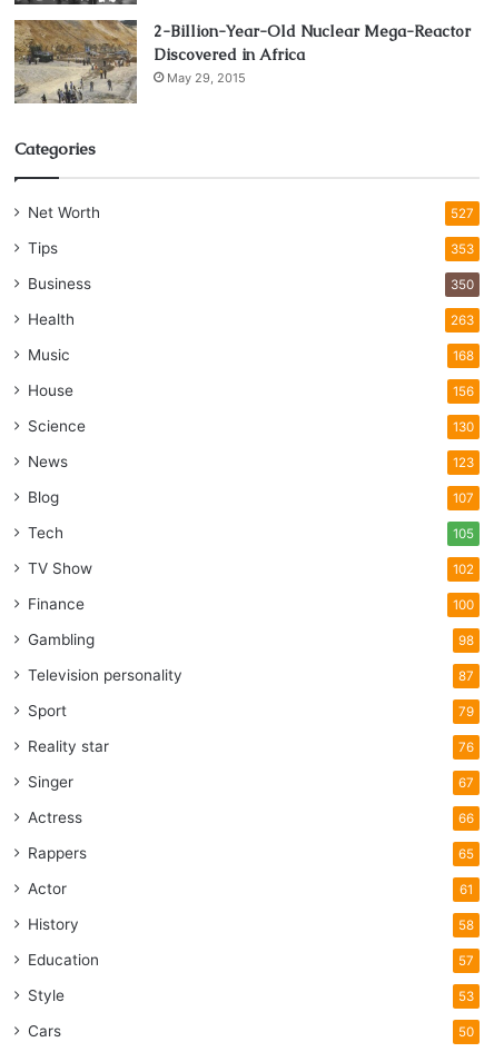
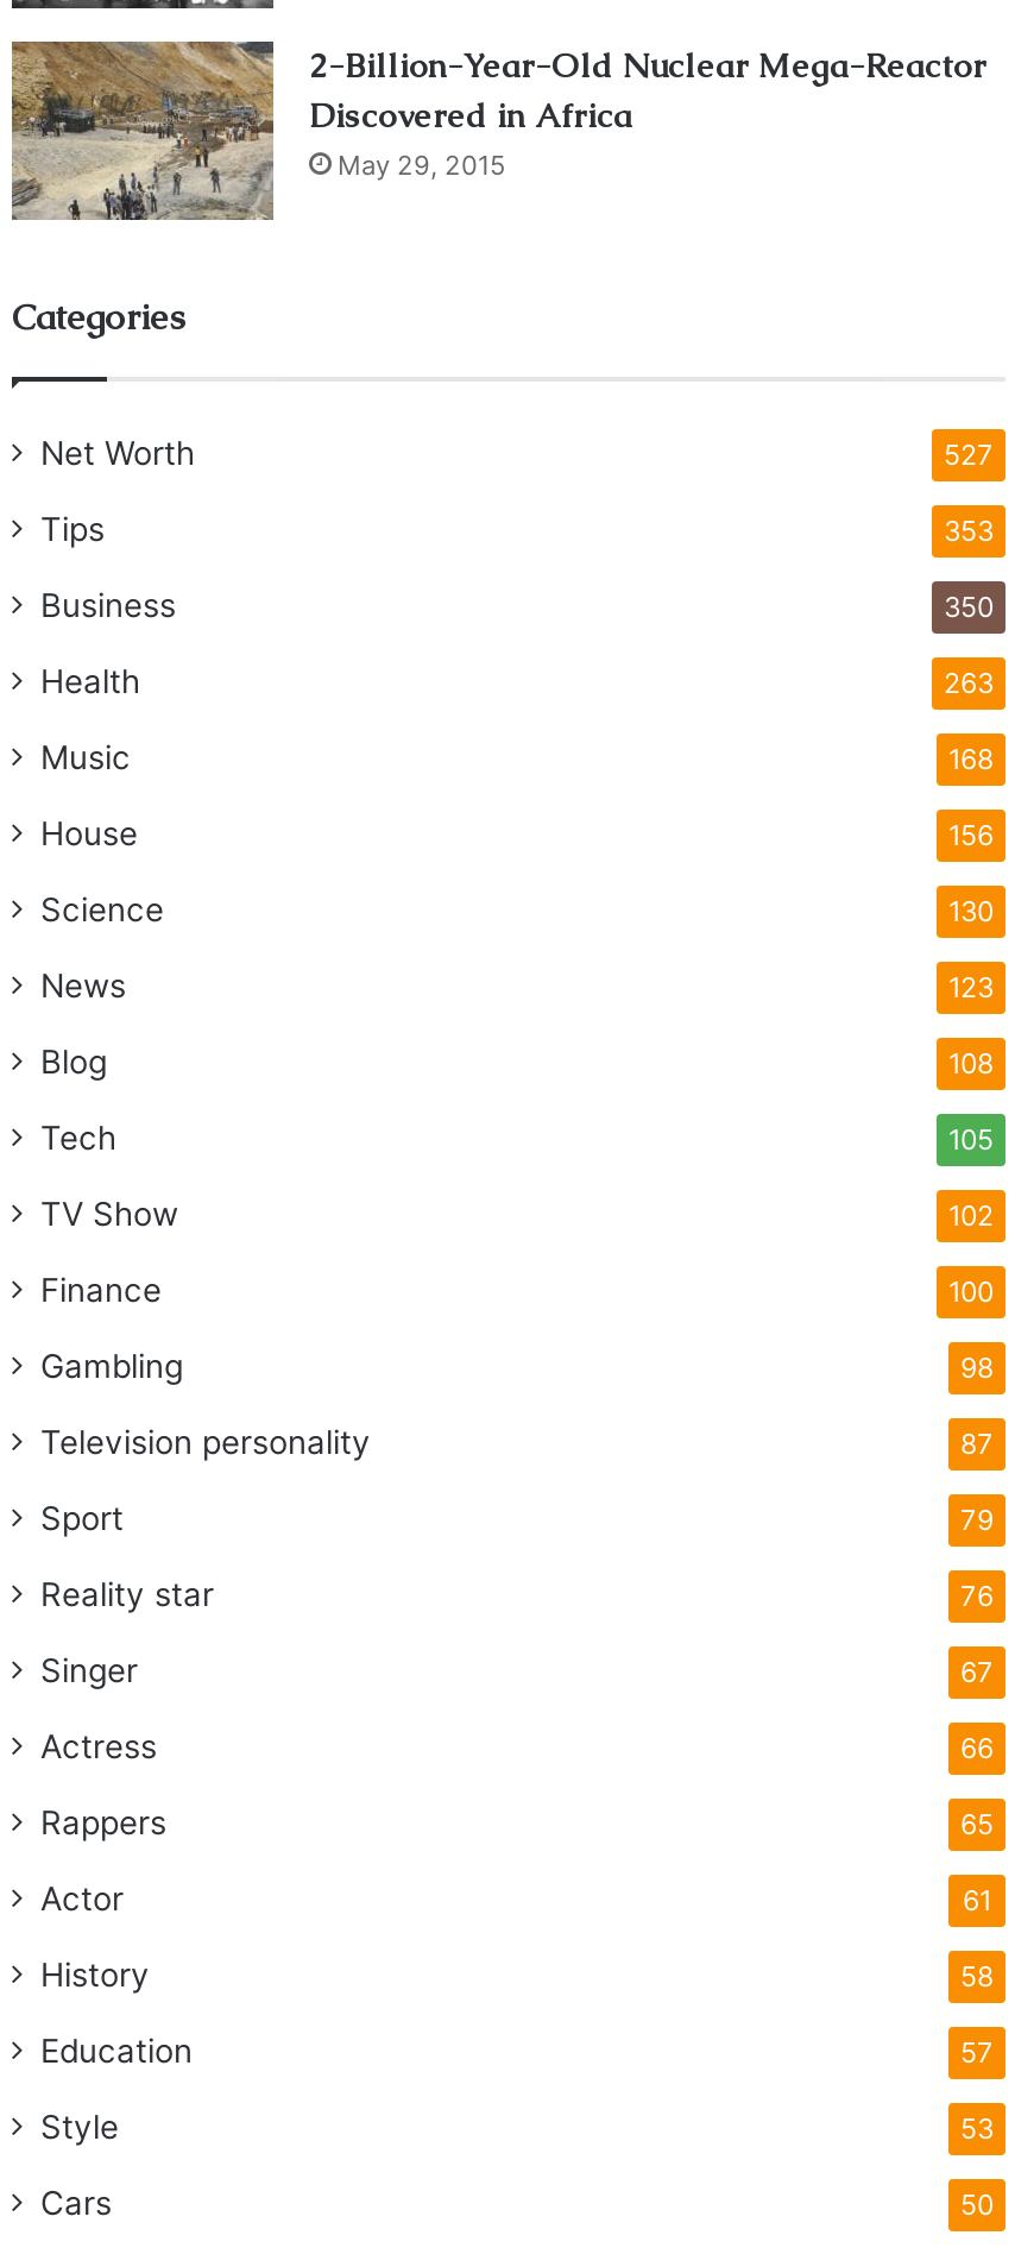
- 107
+ 108
